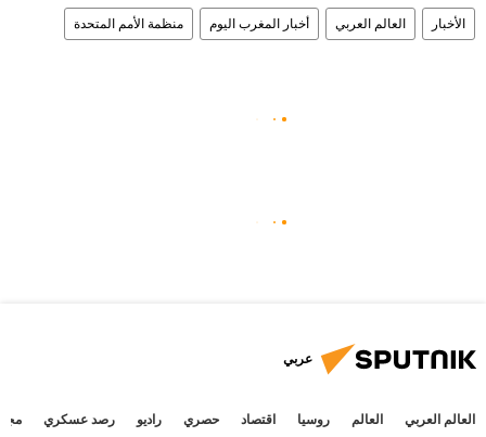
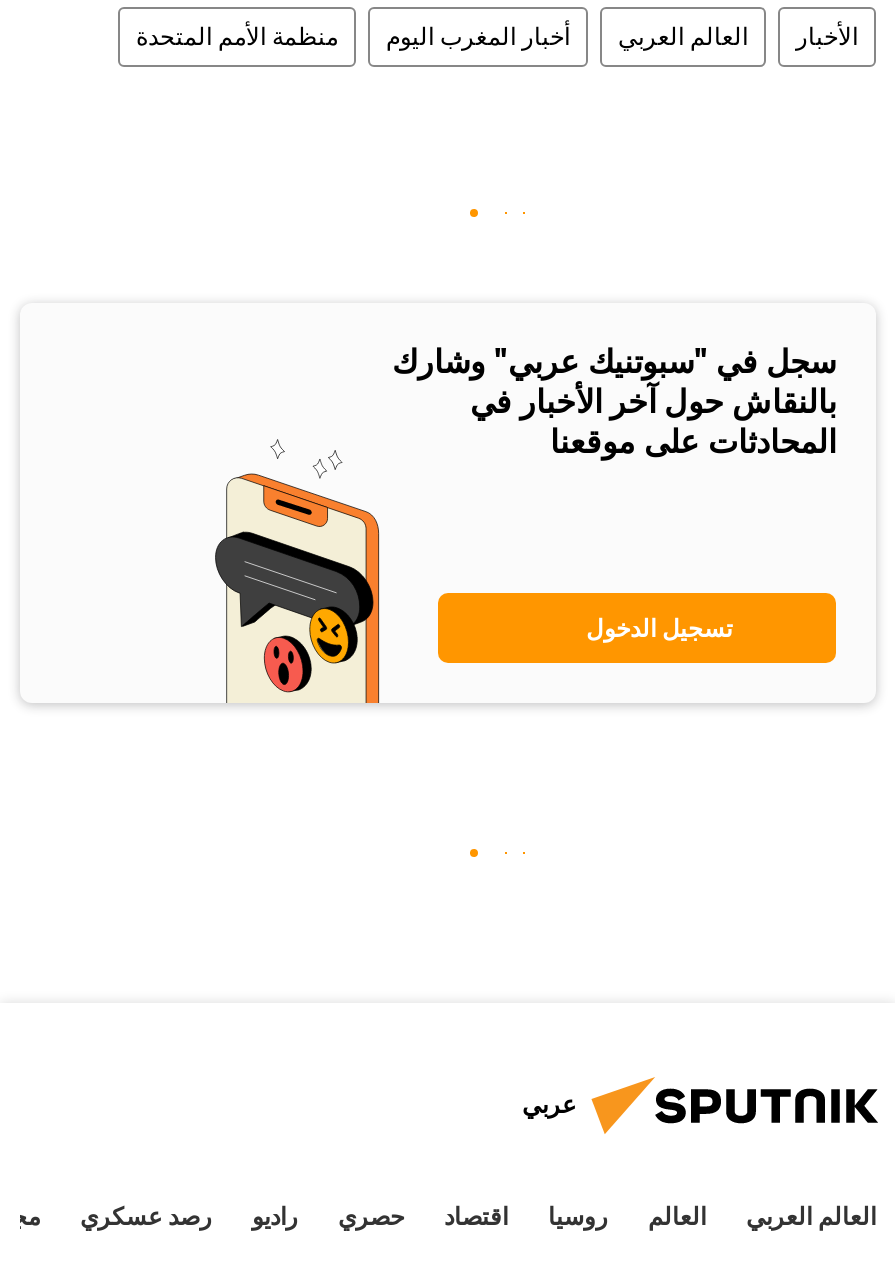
+ [image]
+ سجل في "سبوتنيك عربي" وشارك
+ بالنقاش حول آخر الأخبار في
+ المحادثات على موقعنا

+ تسجيل الدخول
